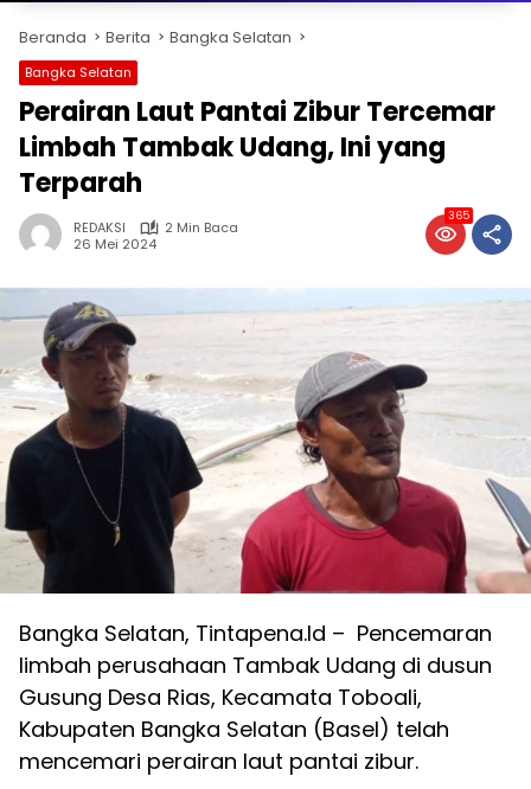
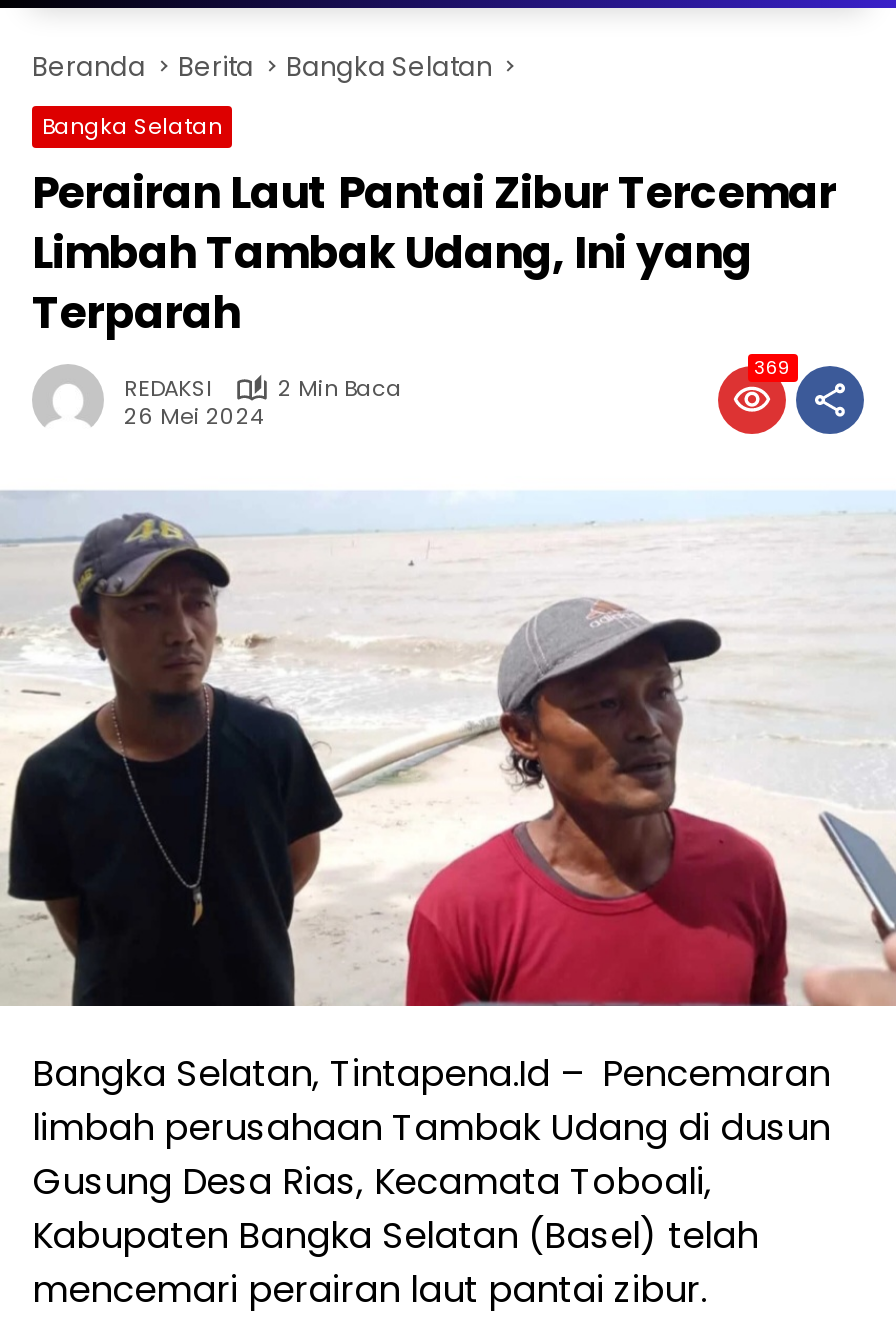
- 365
+ 369
